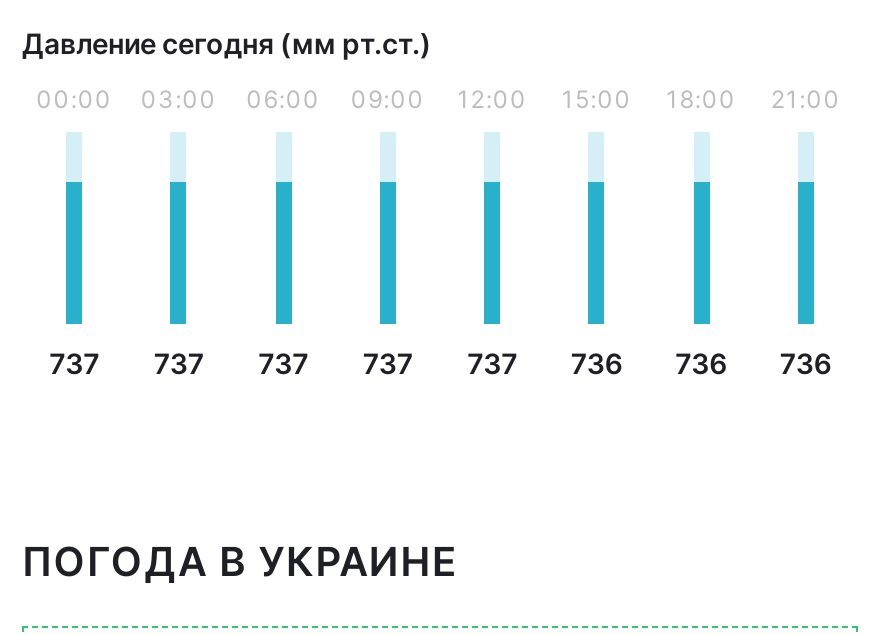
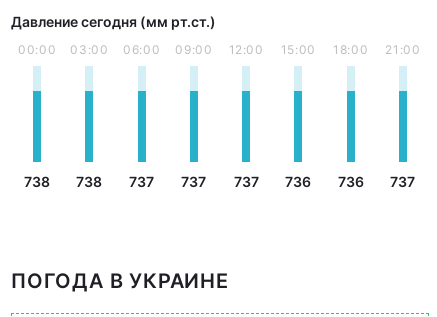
- 737
+ 738

- 737
+ 738

- 736
+ 737
